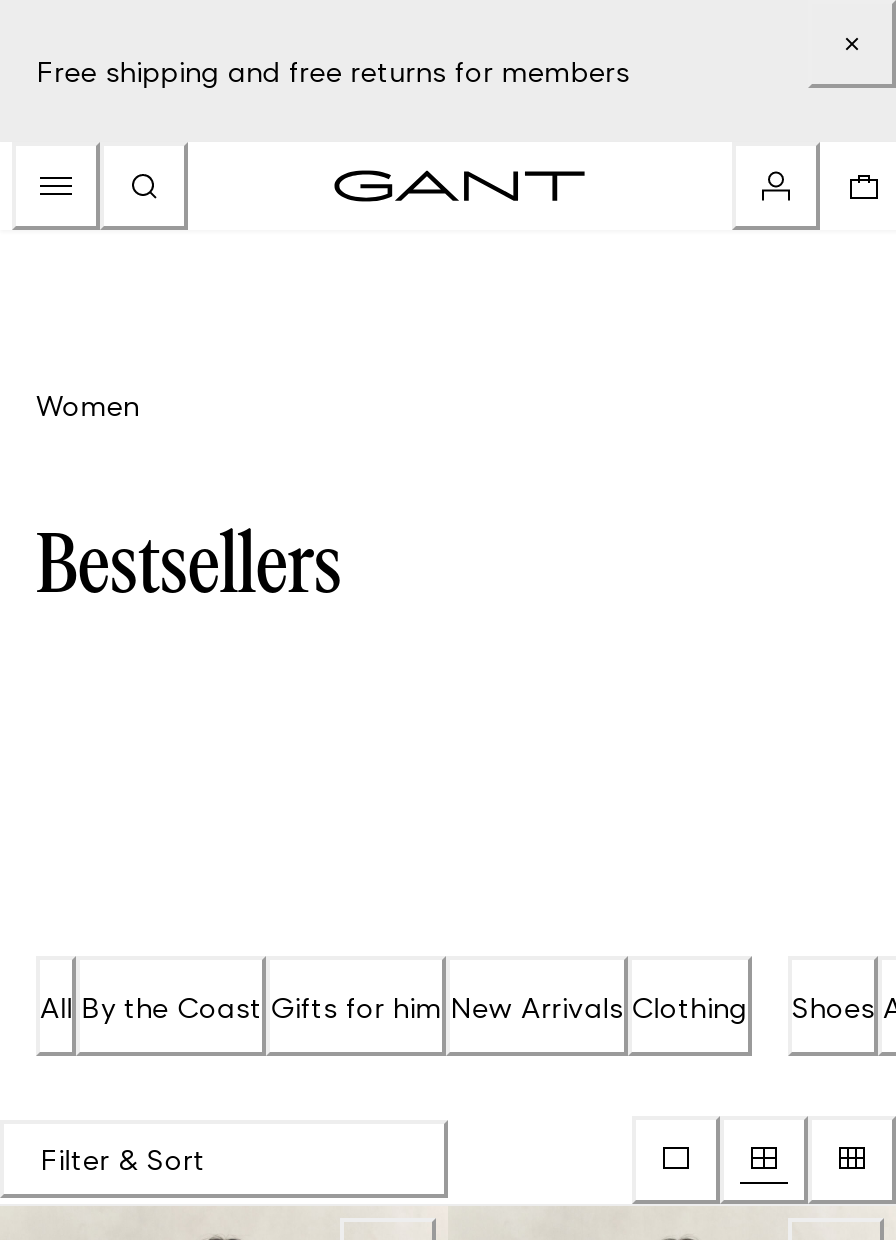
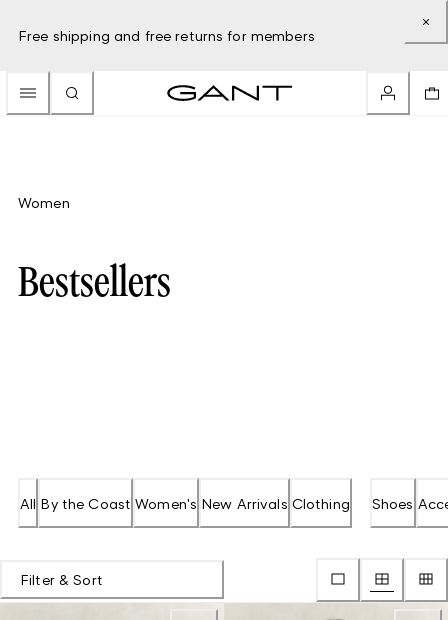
- All By the Coast Gifts for him New Arrivals Clothing
+ All By the Coast Women's New Arrivals Clothing
